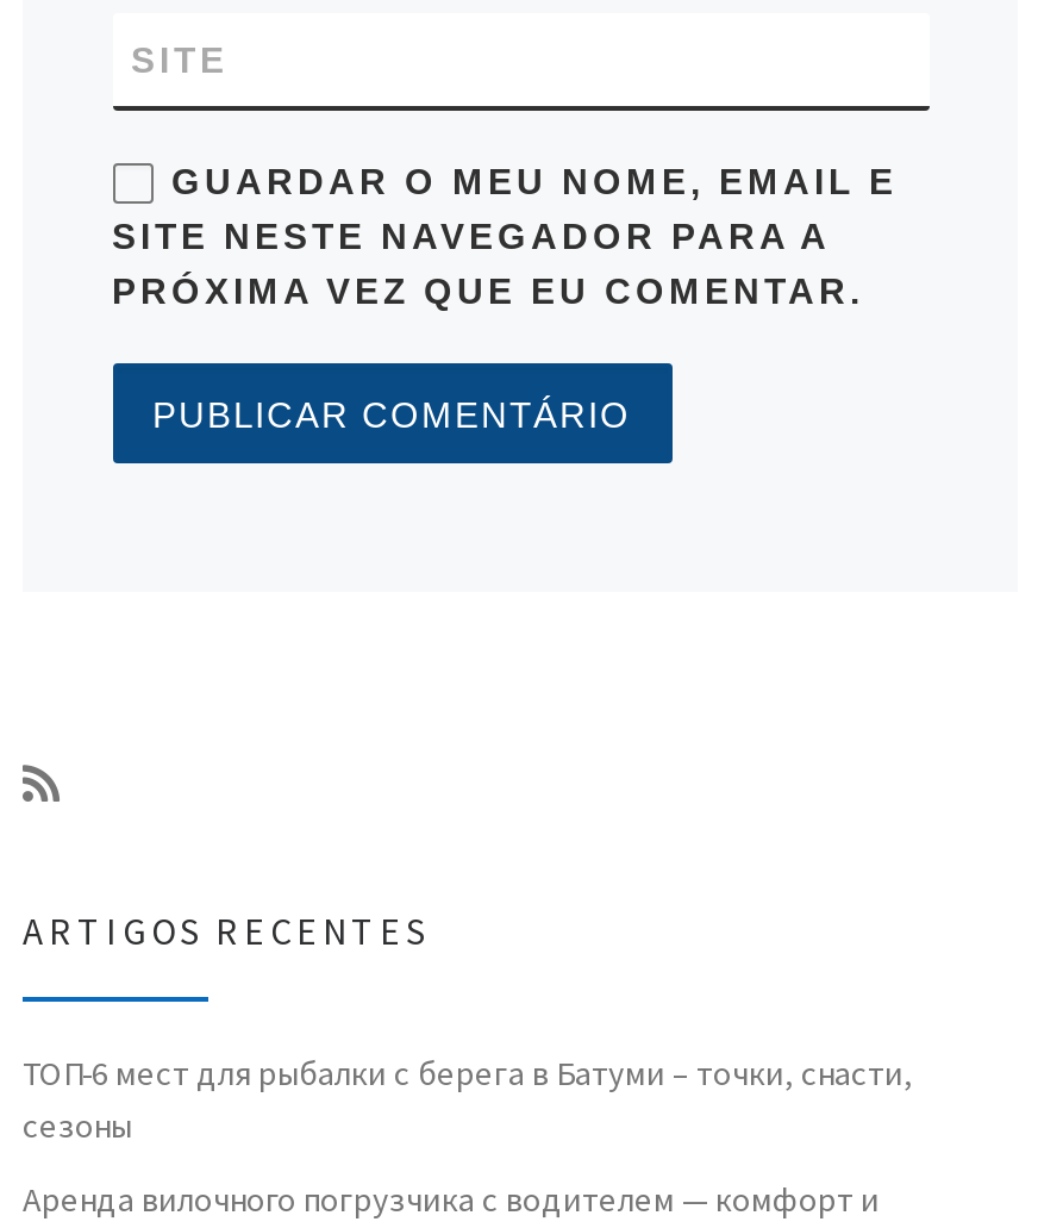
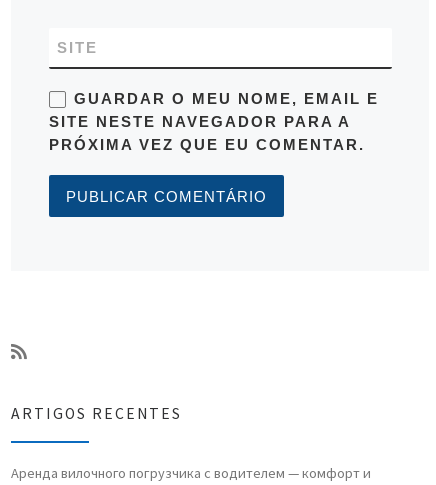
- ТОП-6 мест для рыбалки с берега в Батуми – точки, снасти,
- сезоны
